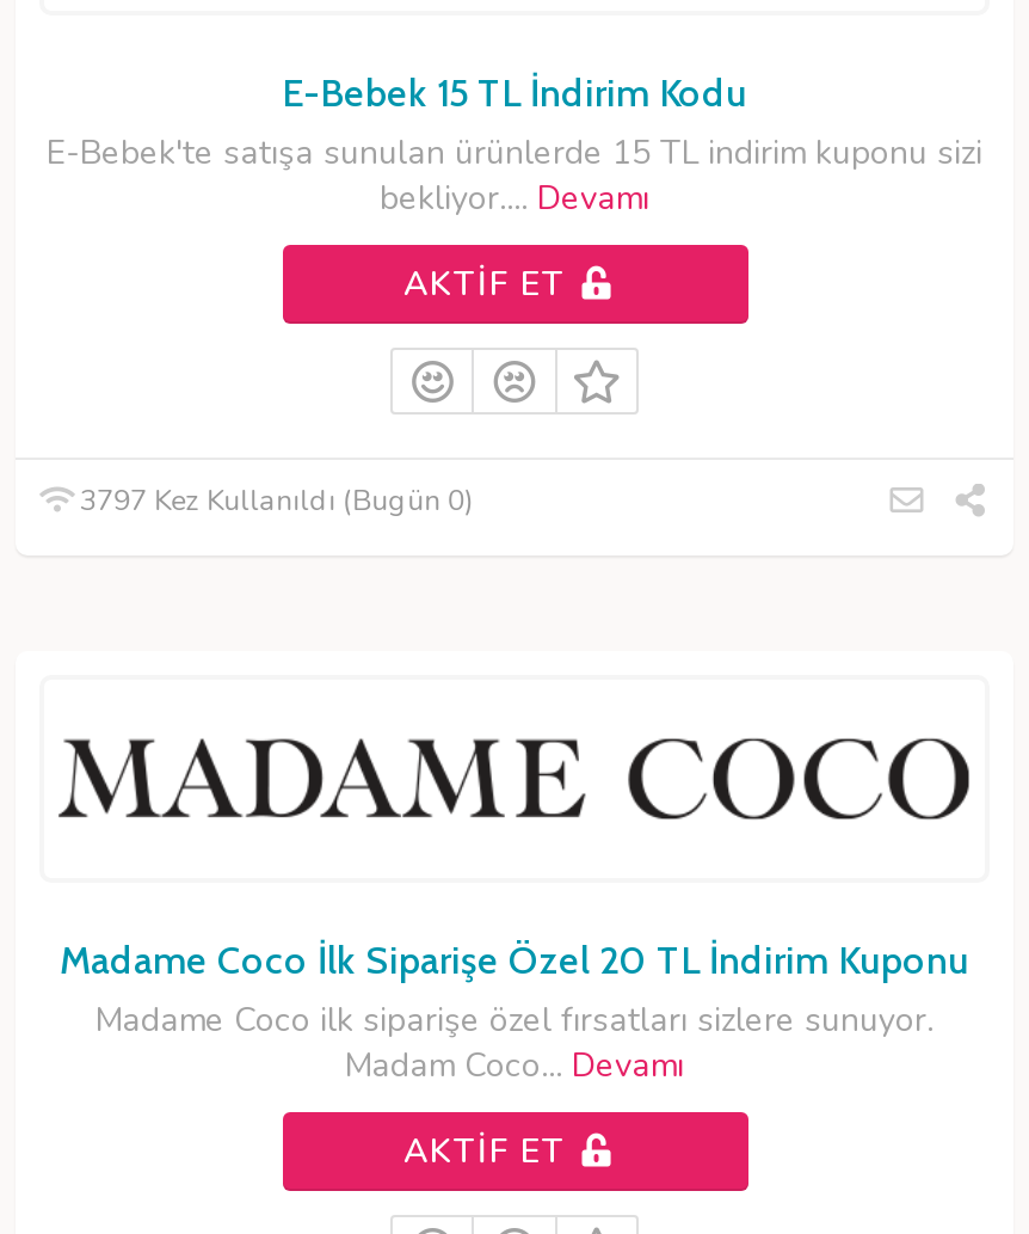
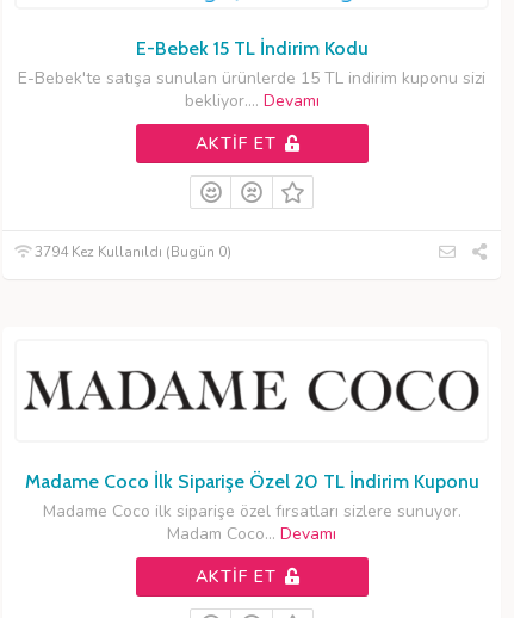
- 3797 Kez Kullanıldı (Bugün 0)
+ 3794 Kez Kullanıldı (Bugün 0)
